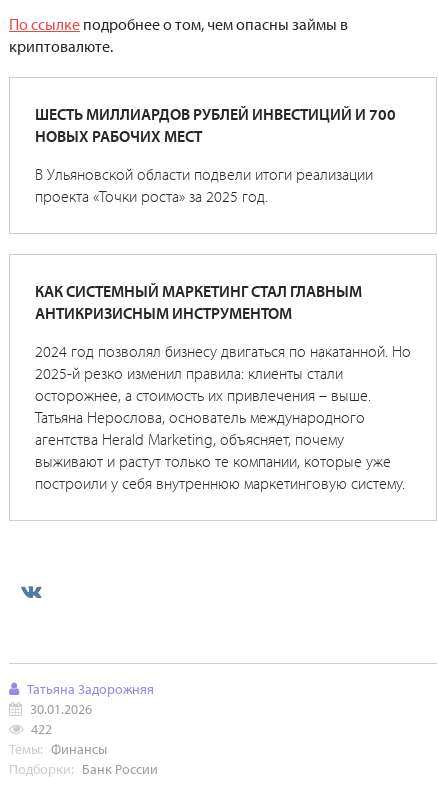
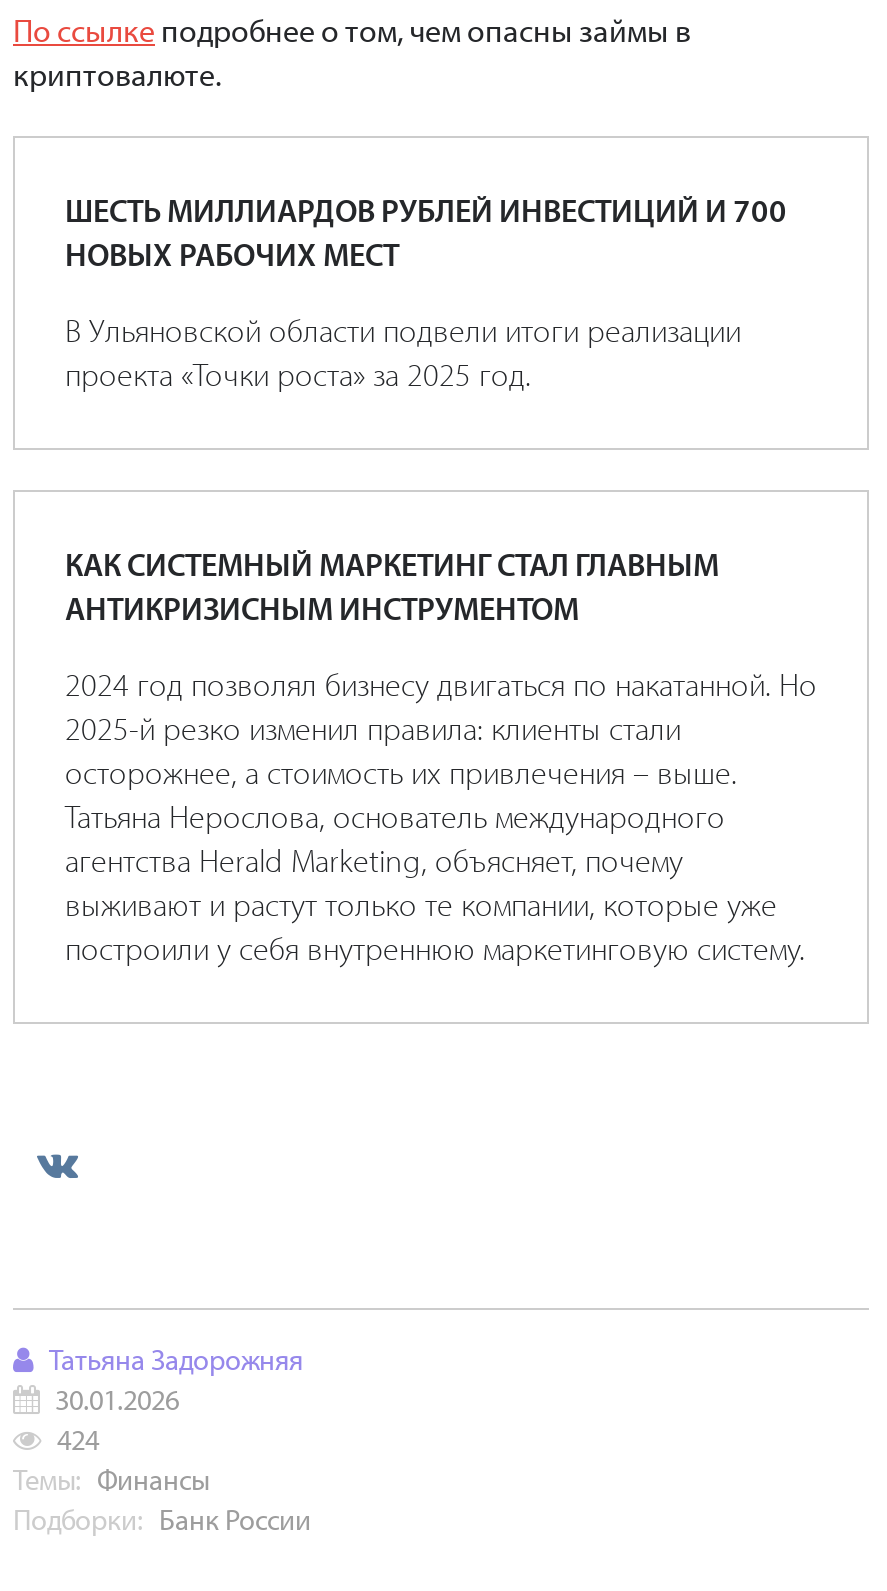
- 422
+ 424
